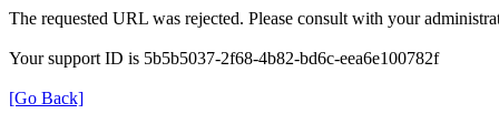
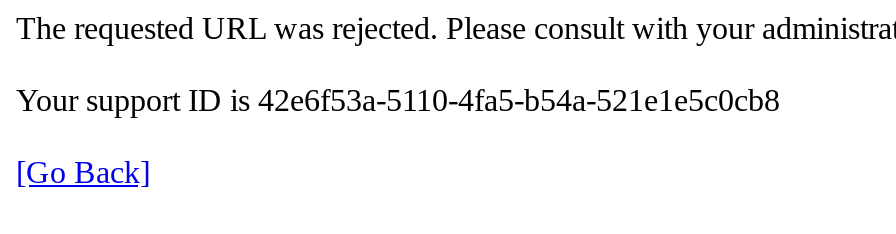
- Your support ID is 5b5b5037-2f68-4b82-bd6c-eea6e100782f
+ Your support ID is 42e6f53a-5110-4fa5-b54a-521e1e5c0cb8
